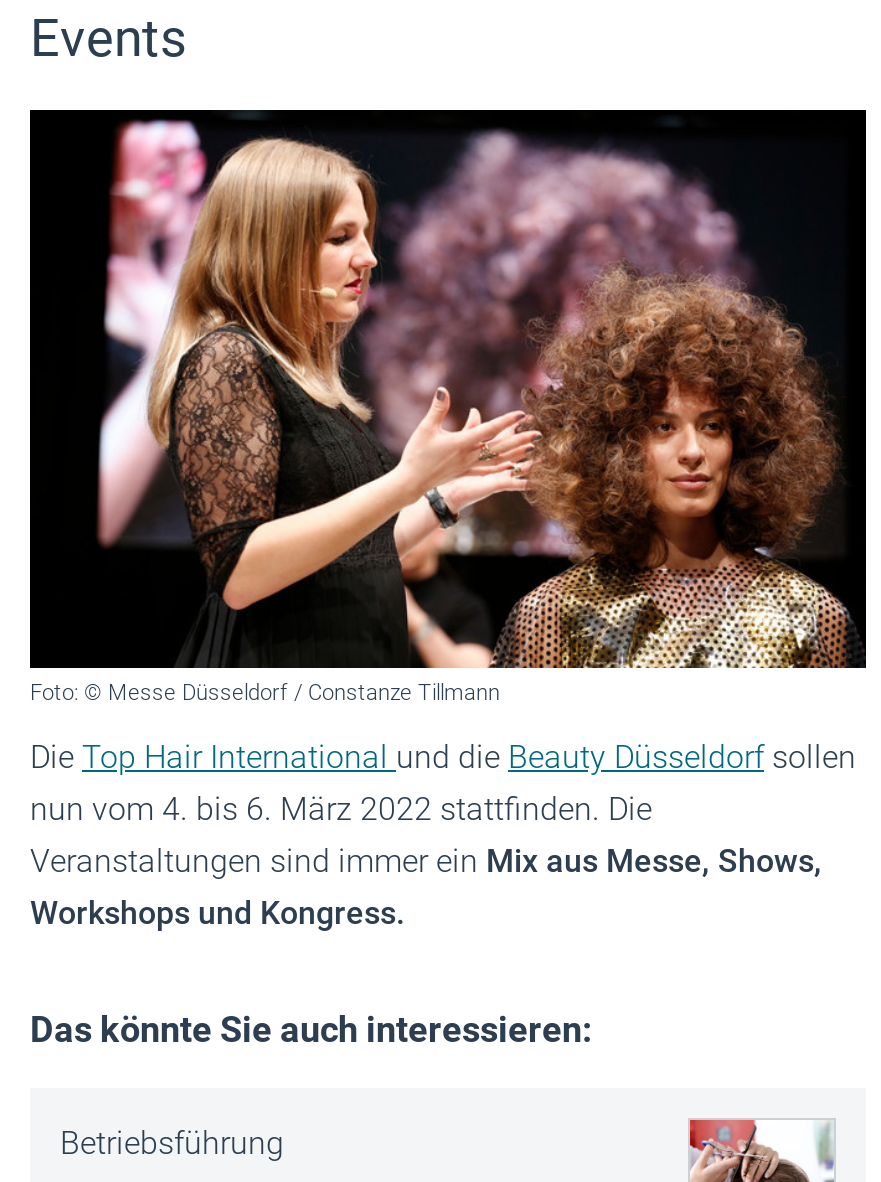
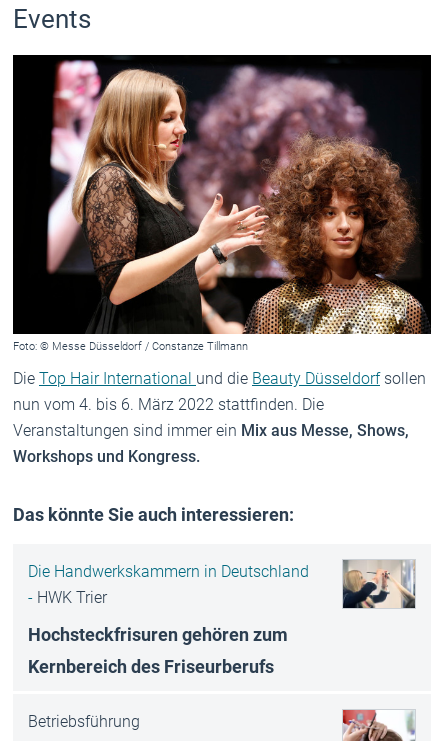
+ [image]
+ Die Handwerkskammern in Deutschland
+ - HWK Trier
+ Hochsteckfrisuren gehören zum
+ Kernbereich des Friseurberufs
